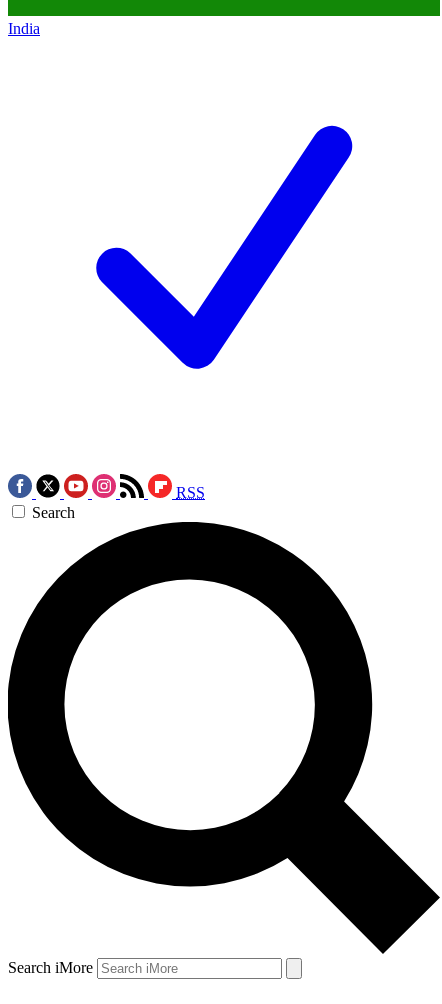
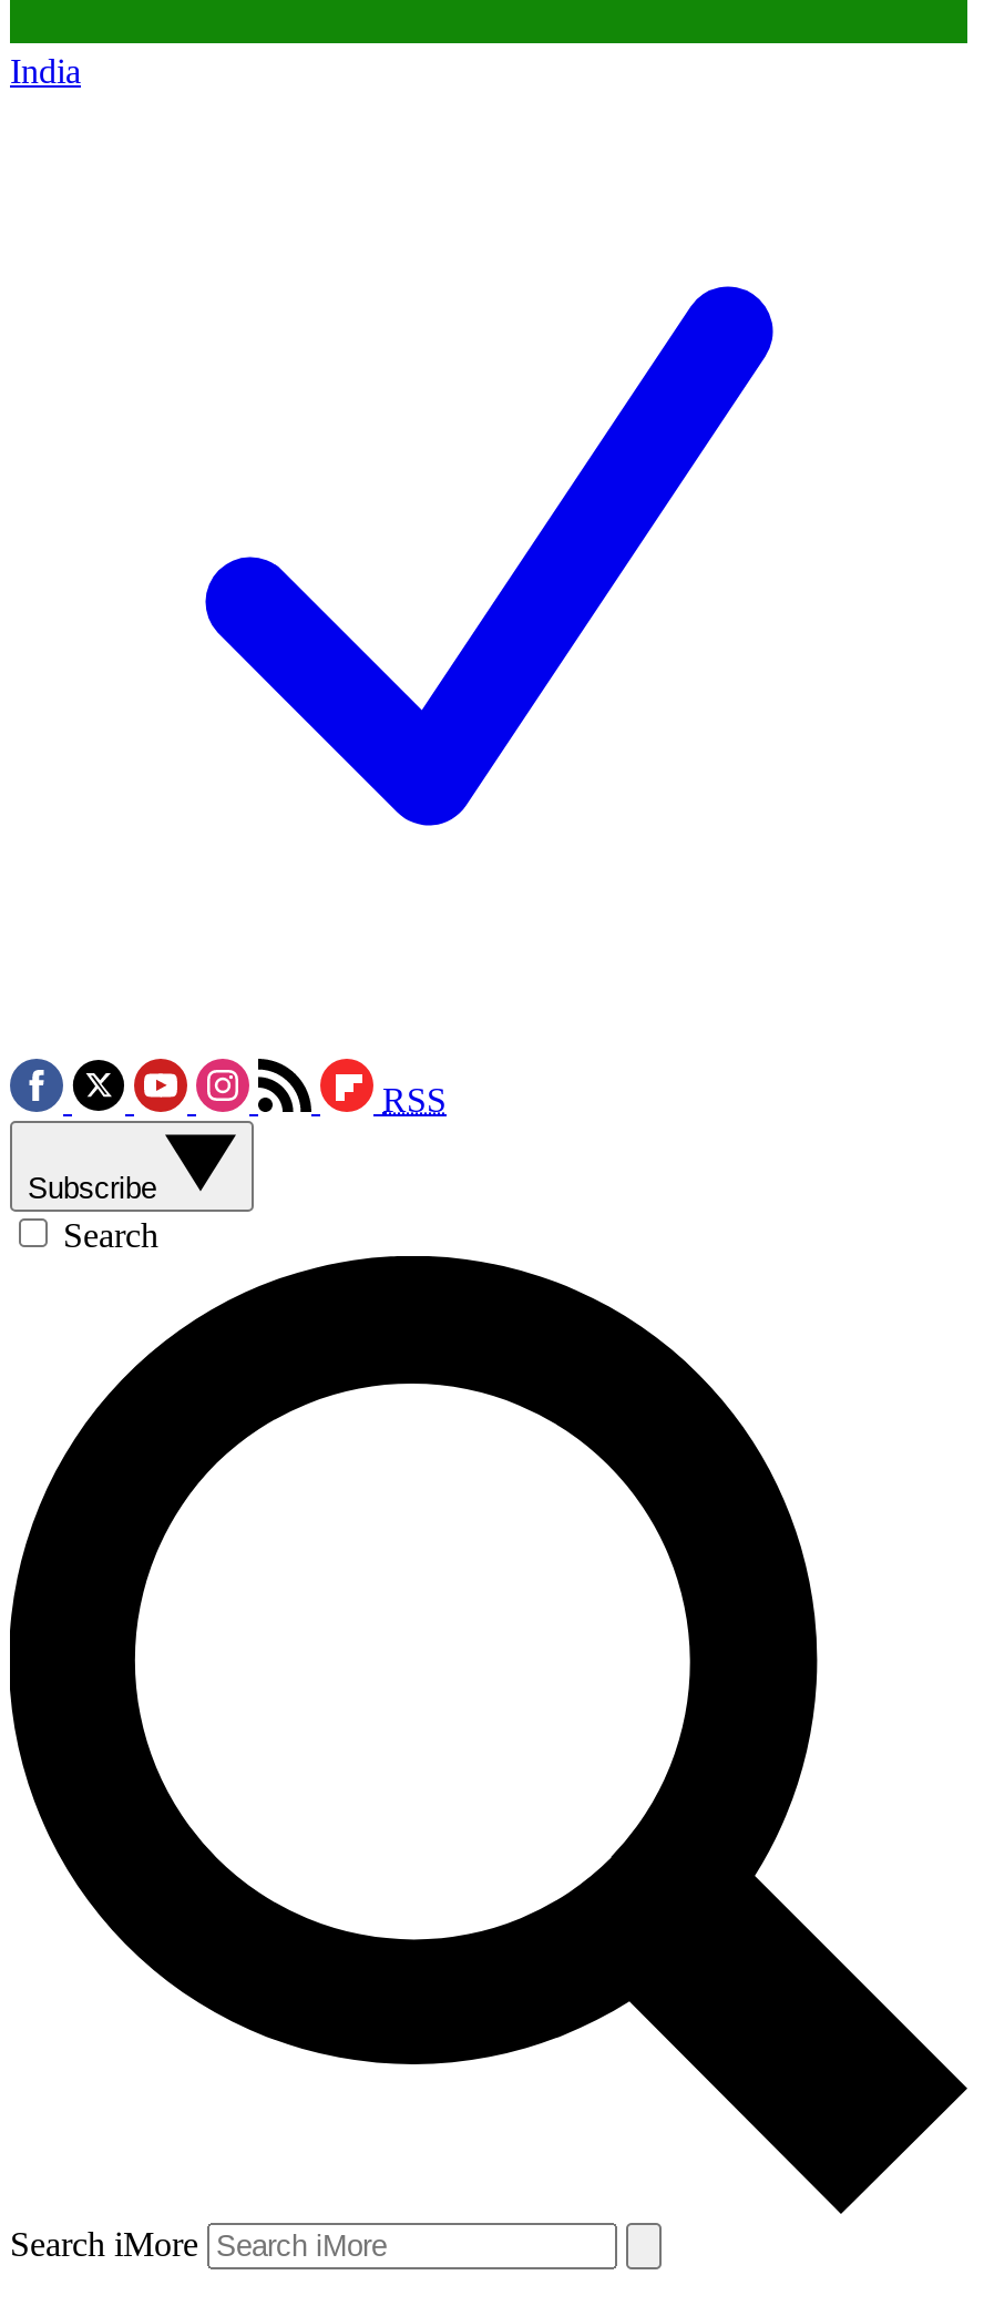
+ Subscribe
